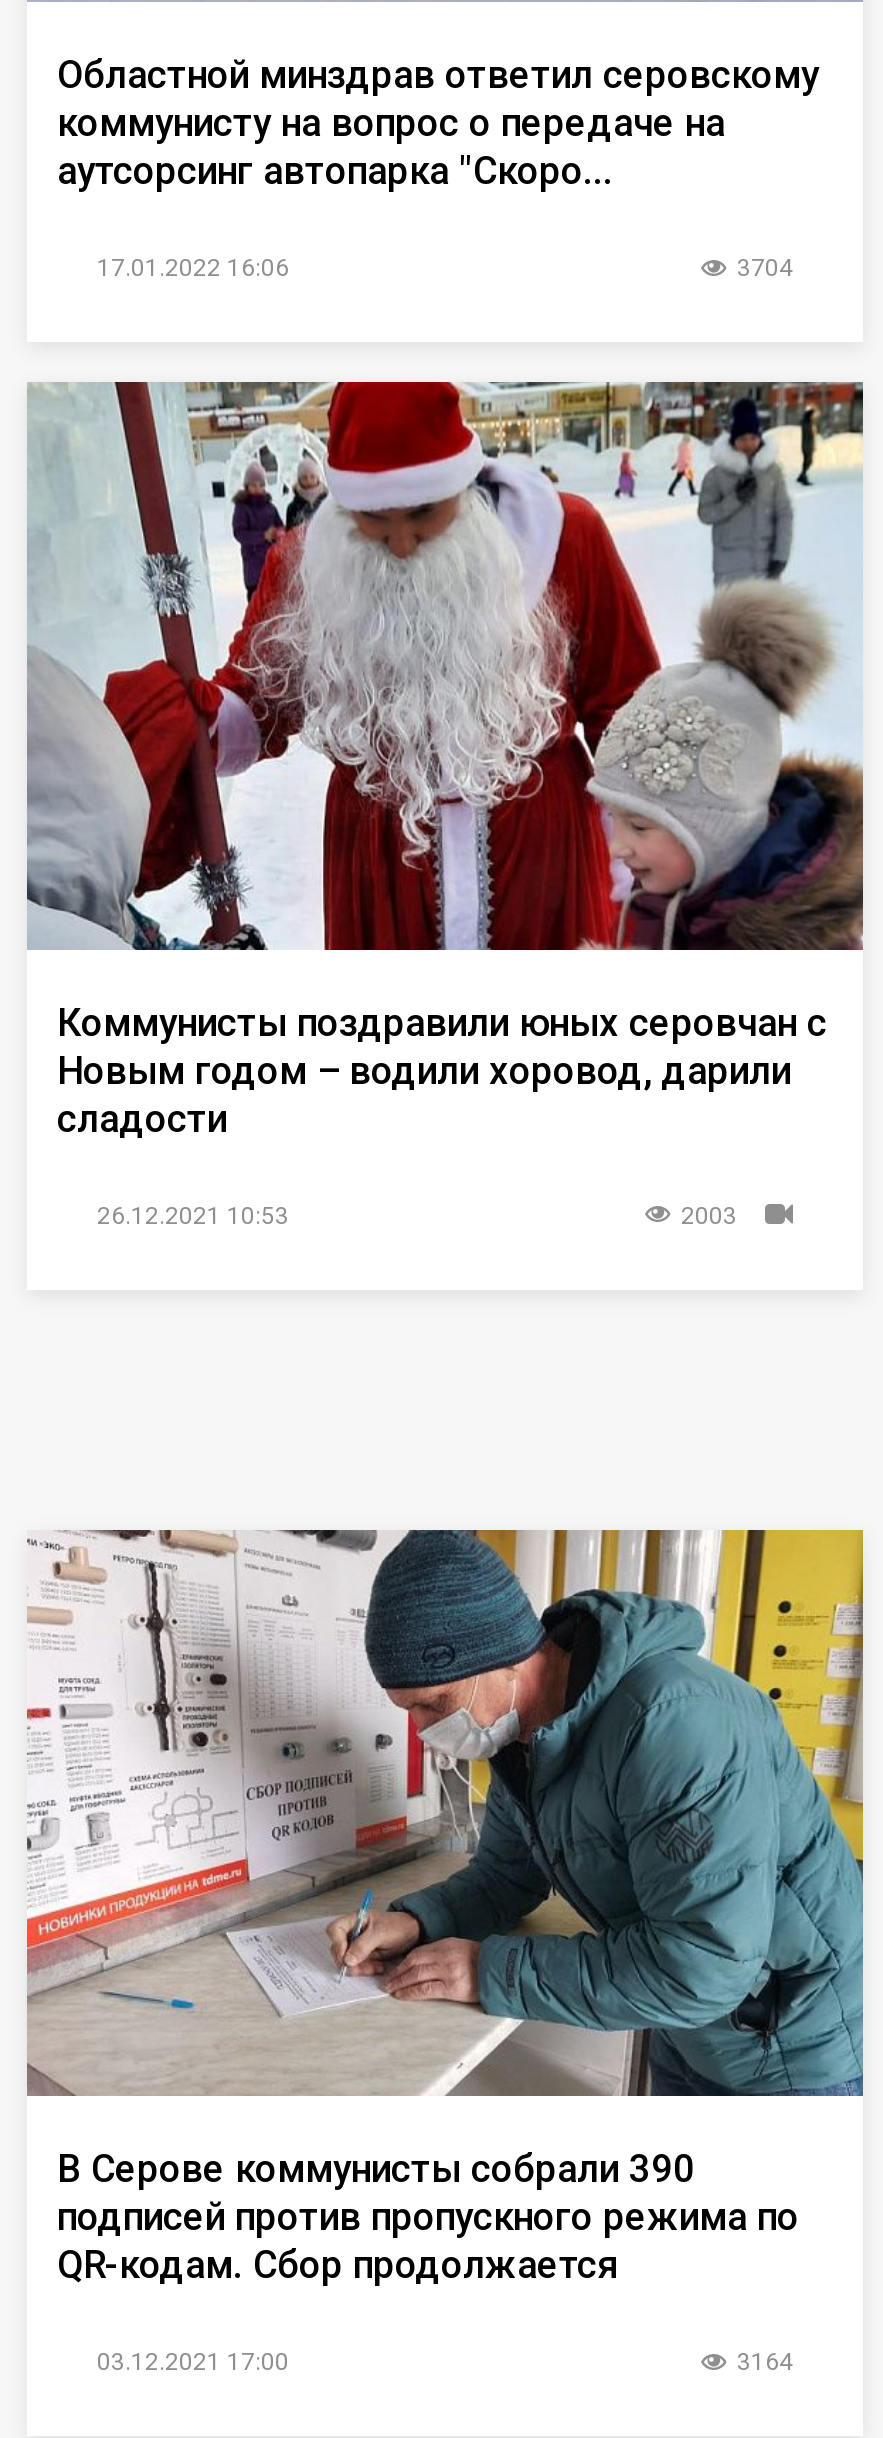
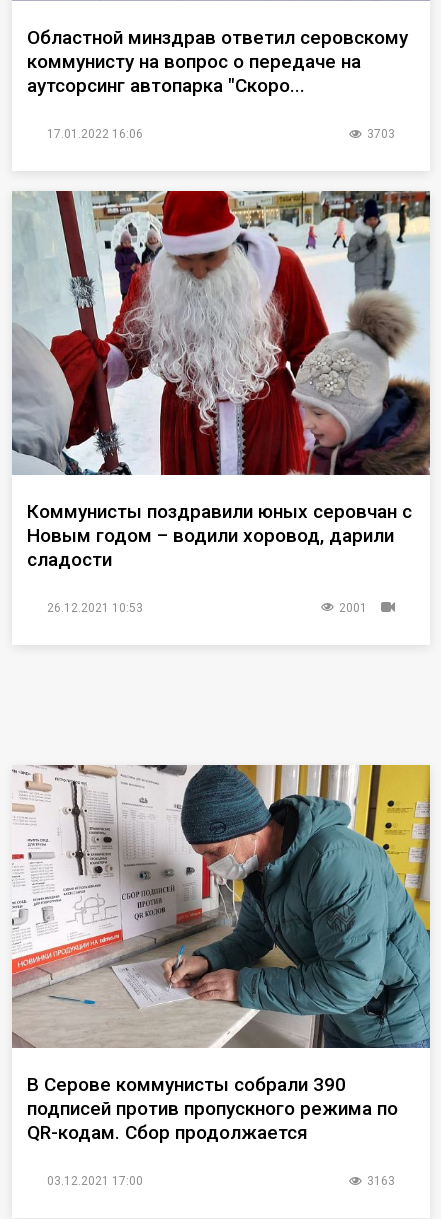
- 3704
+ 3703

- 2003
+ 2001

- 3164
+ 3163
